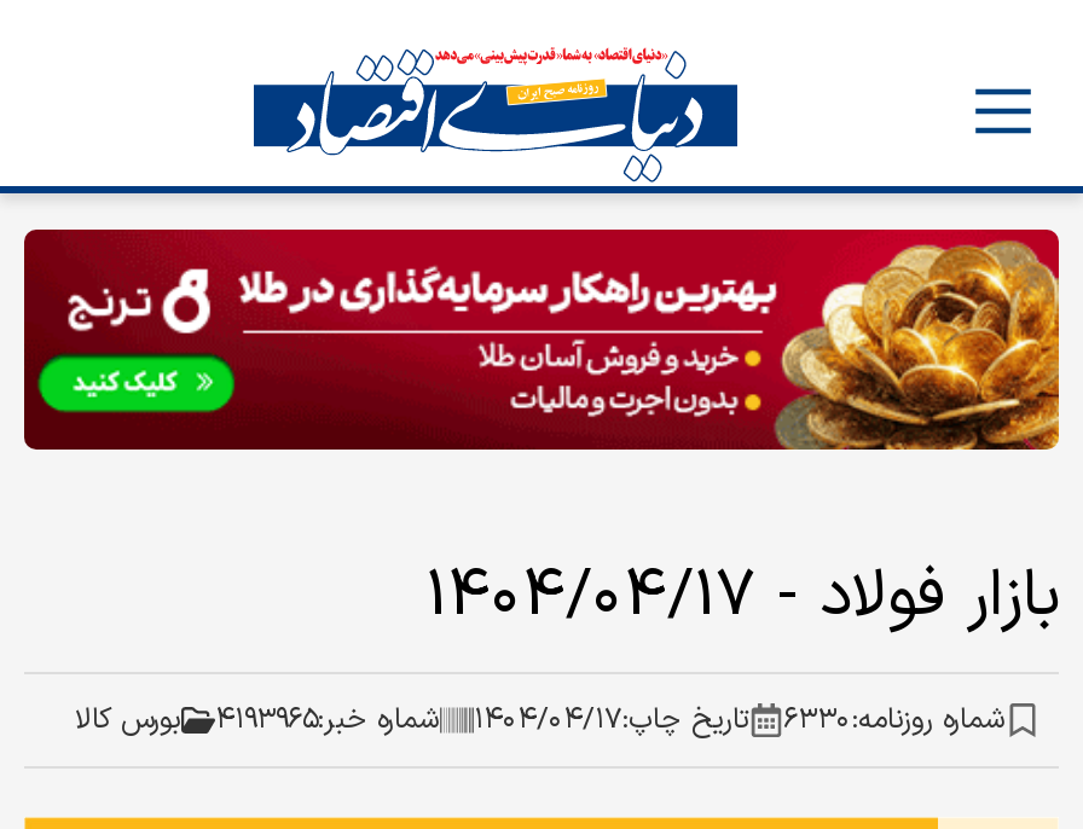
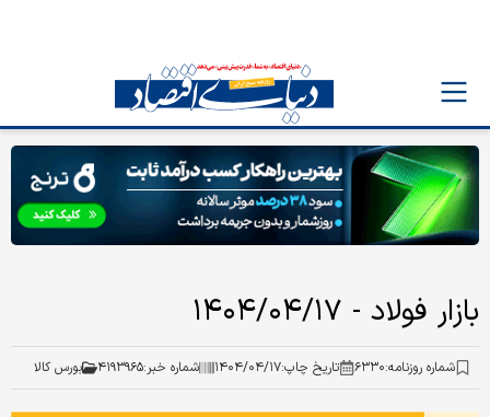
- [image]
+ [image]
